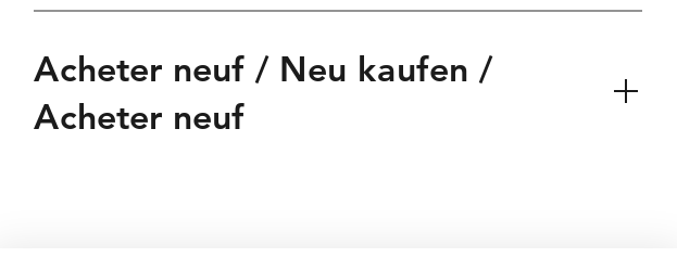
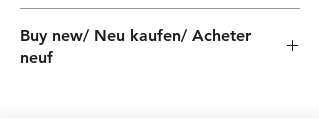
- Acheter neuf / Neu kaufen /
- Acheter neuf
+ Buy new/ Neu kaufen/ Acheter
+ neuf
